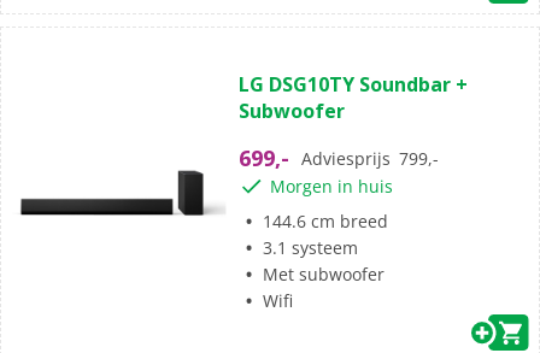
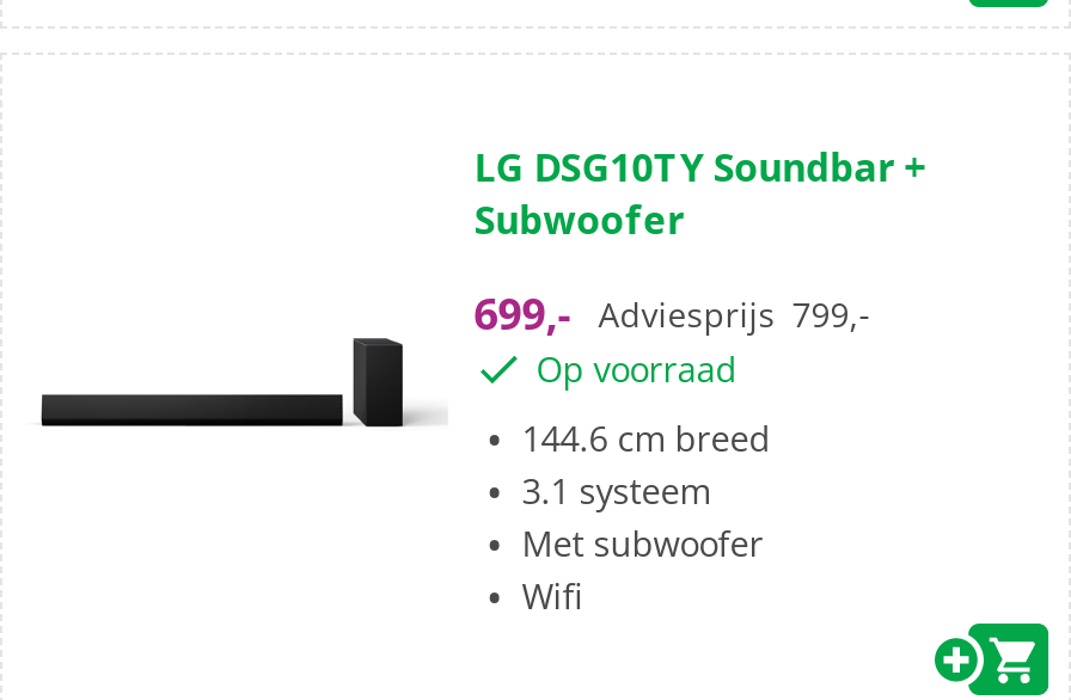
- Morgen in huis
+ Op voorraad
